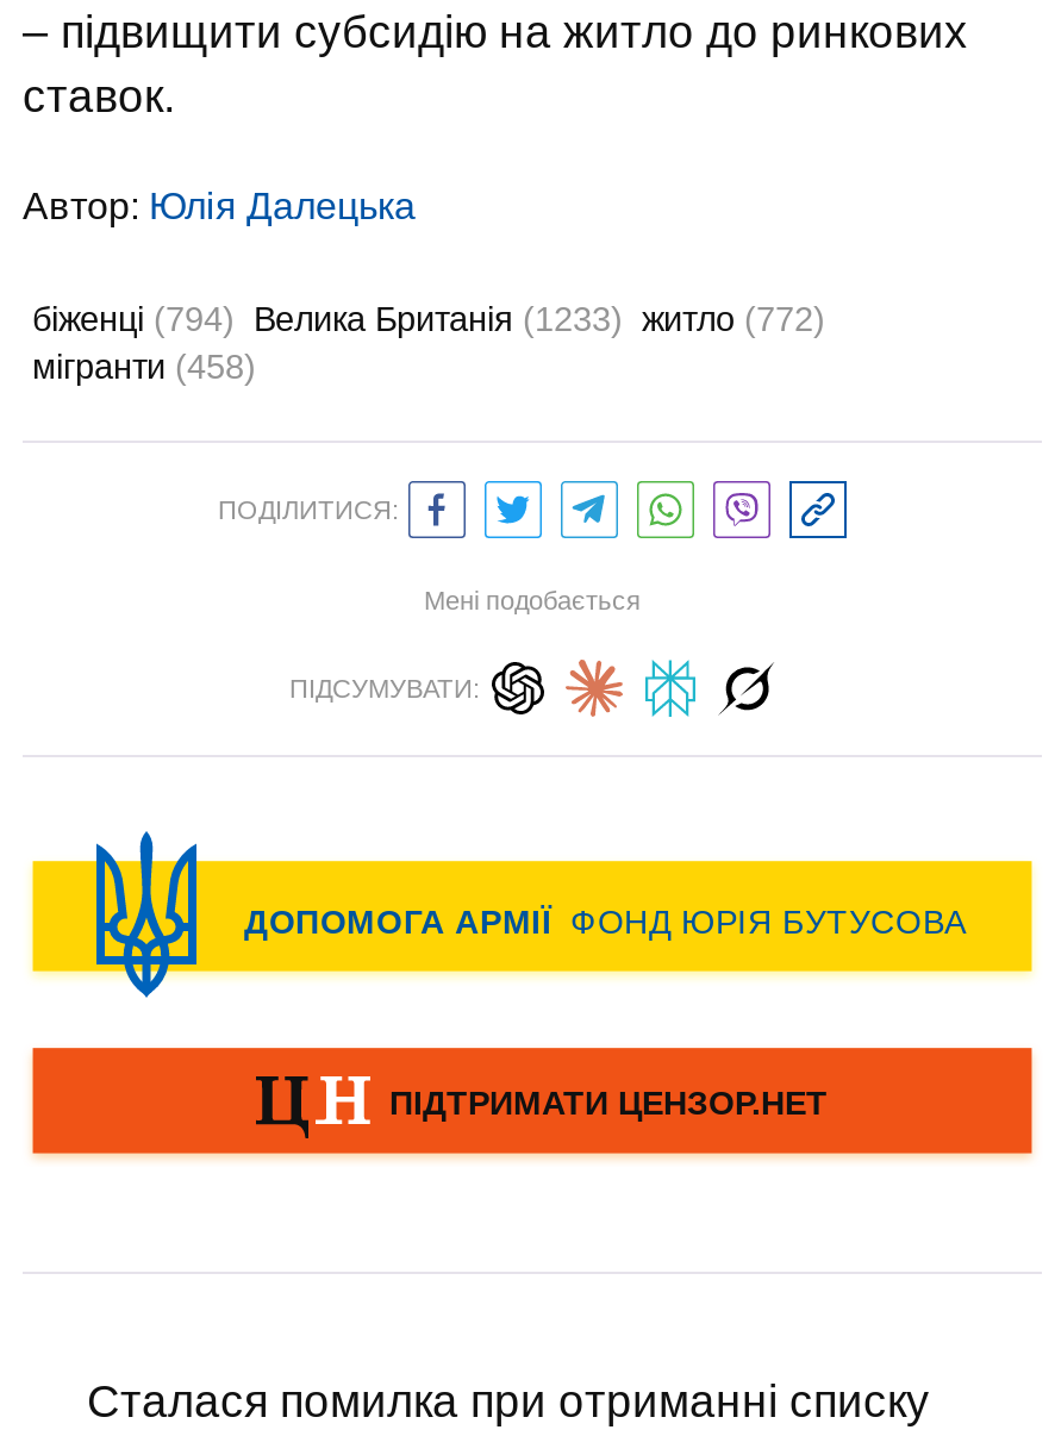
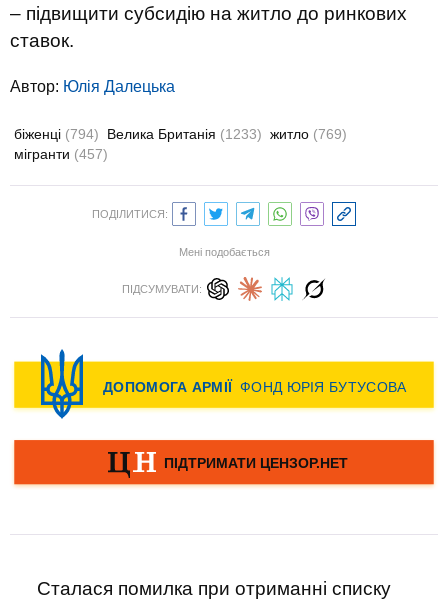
- біженці (794) Велика Британія (1233) житло (772)
+ біженці (794) Велика Британія (1233) житло (769)

- мігранти (458)
+ мігранти (457)
